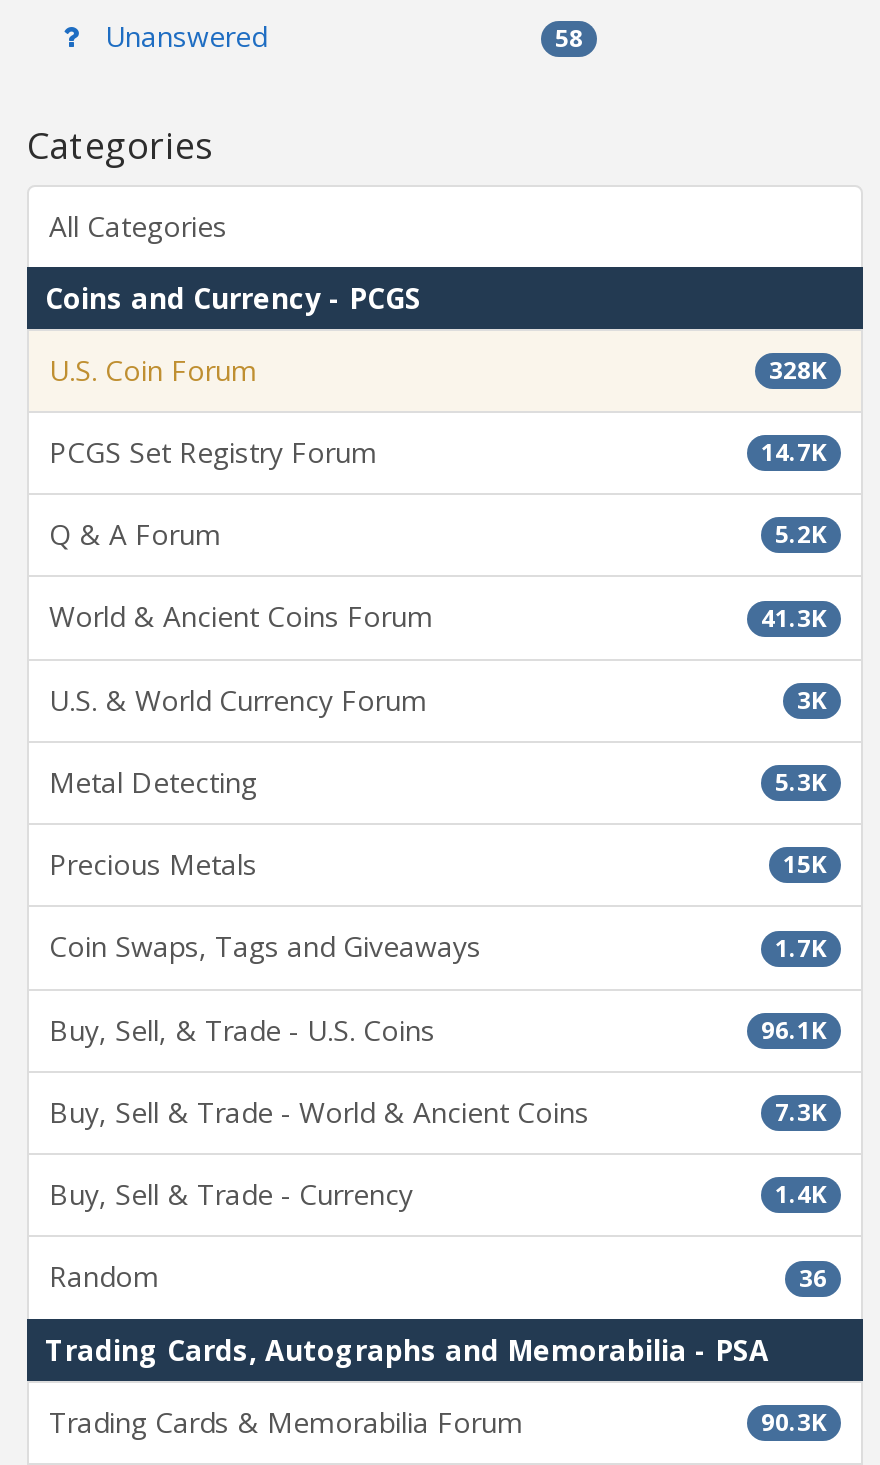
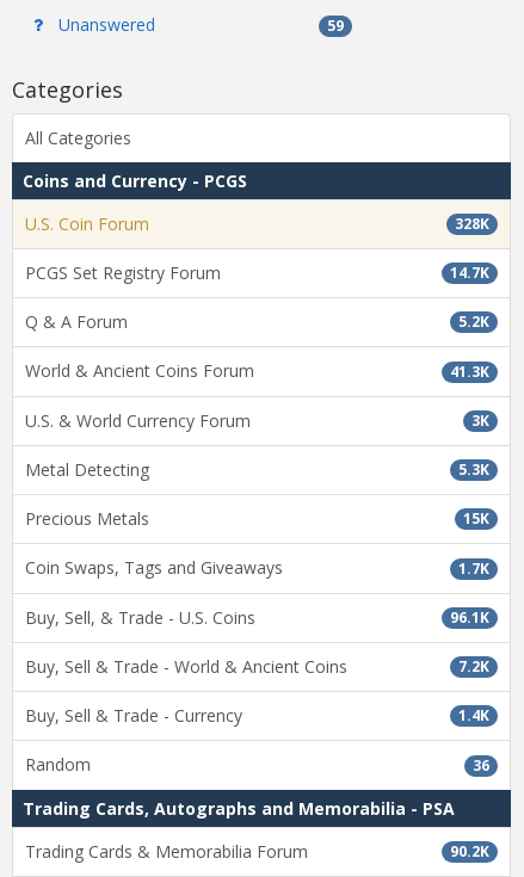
- 58
+ 59

- 7.3K
+ 7.2K

- 90.3K
+ 90.2K
